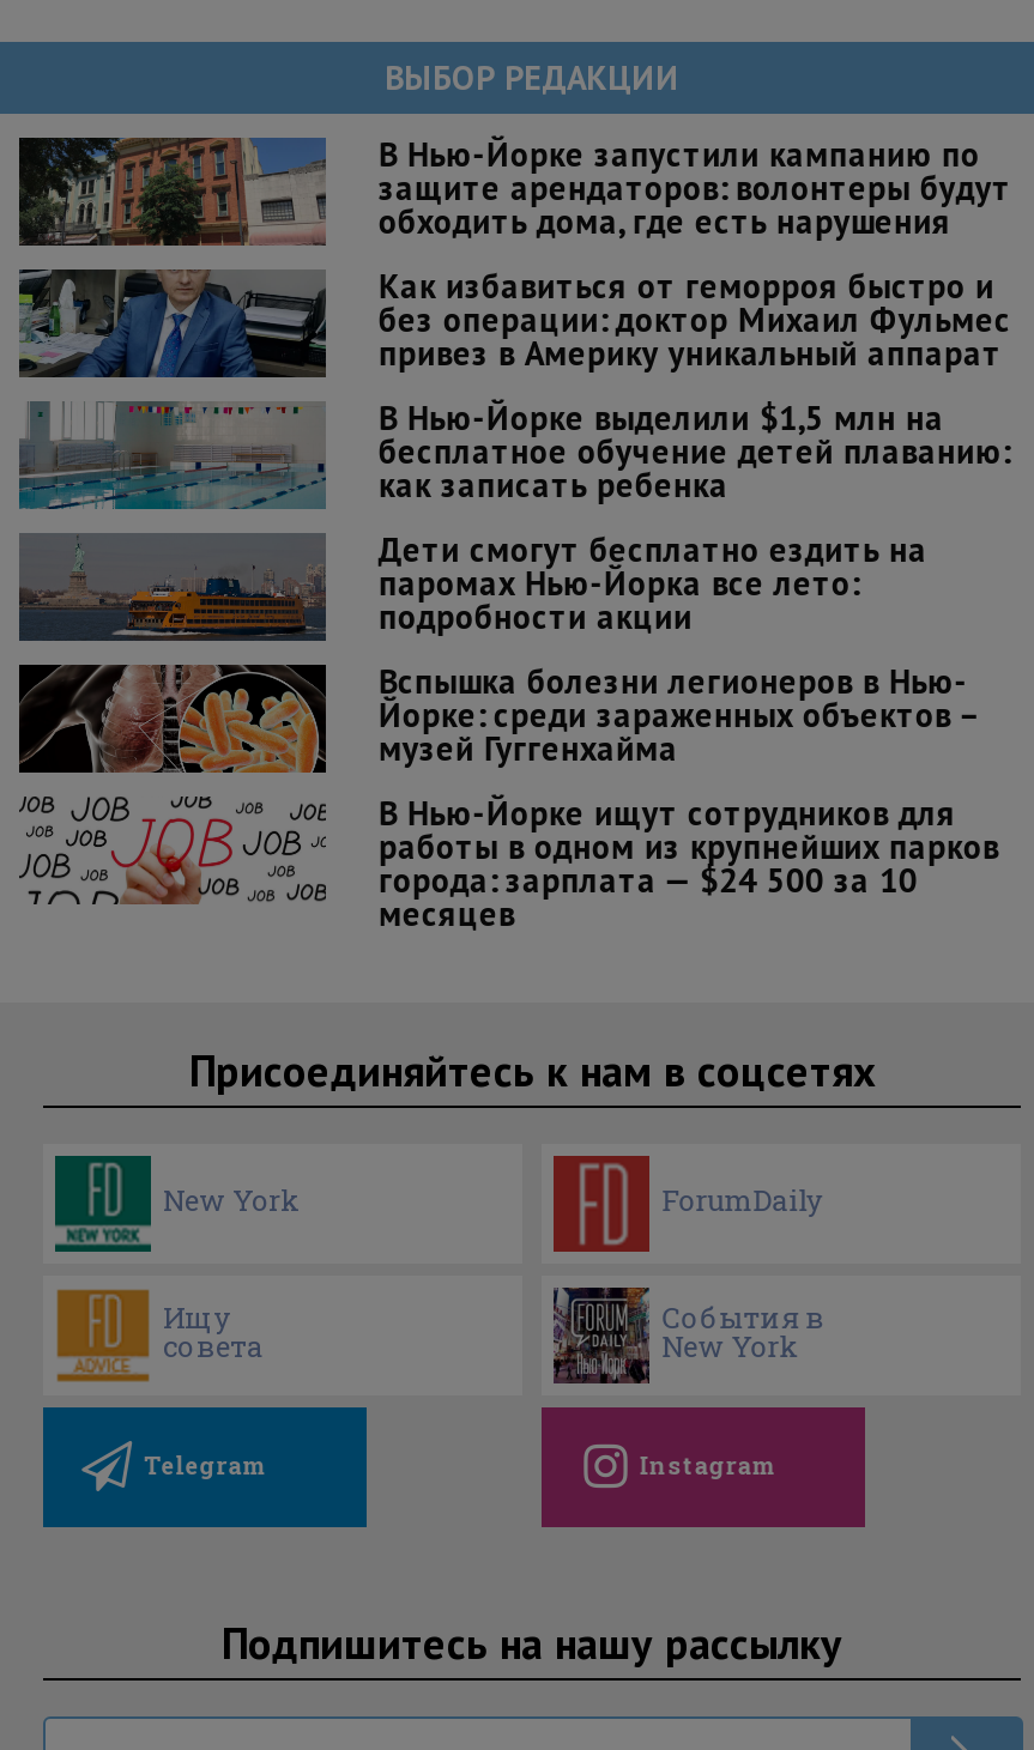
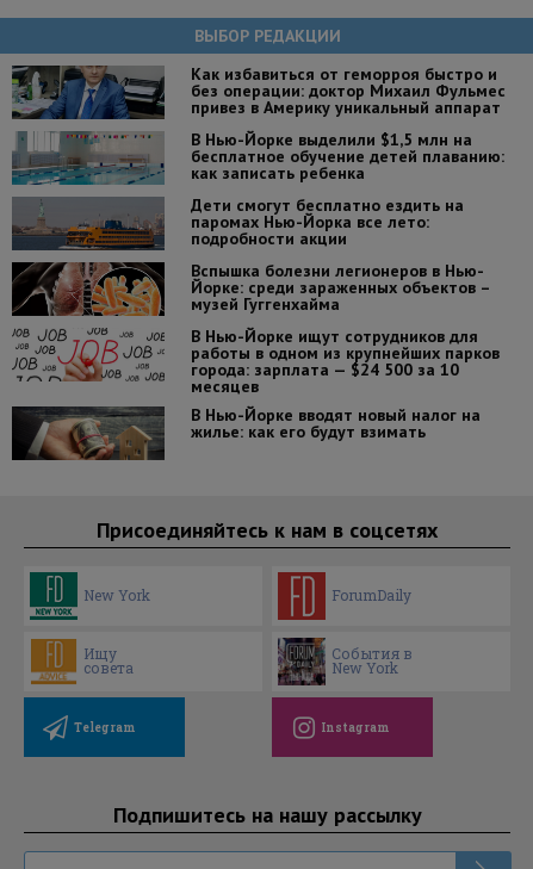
- [image]
- В Нью-Йорке запустили кампанию по
- защите арендаторов: волонтеры будут
- обходить дома, где есть нарушения

moved up: [image] | Как избавиться от геморроя быстро и | без операции: доктор Михаил Фульмес | ... | города: зарплата — $24 500 за 10 | месяцев

+ [image]
+ В Нью-Йорке вводят новый налог на
+ жилье: как его будут взимать
